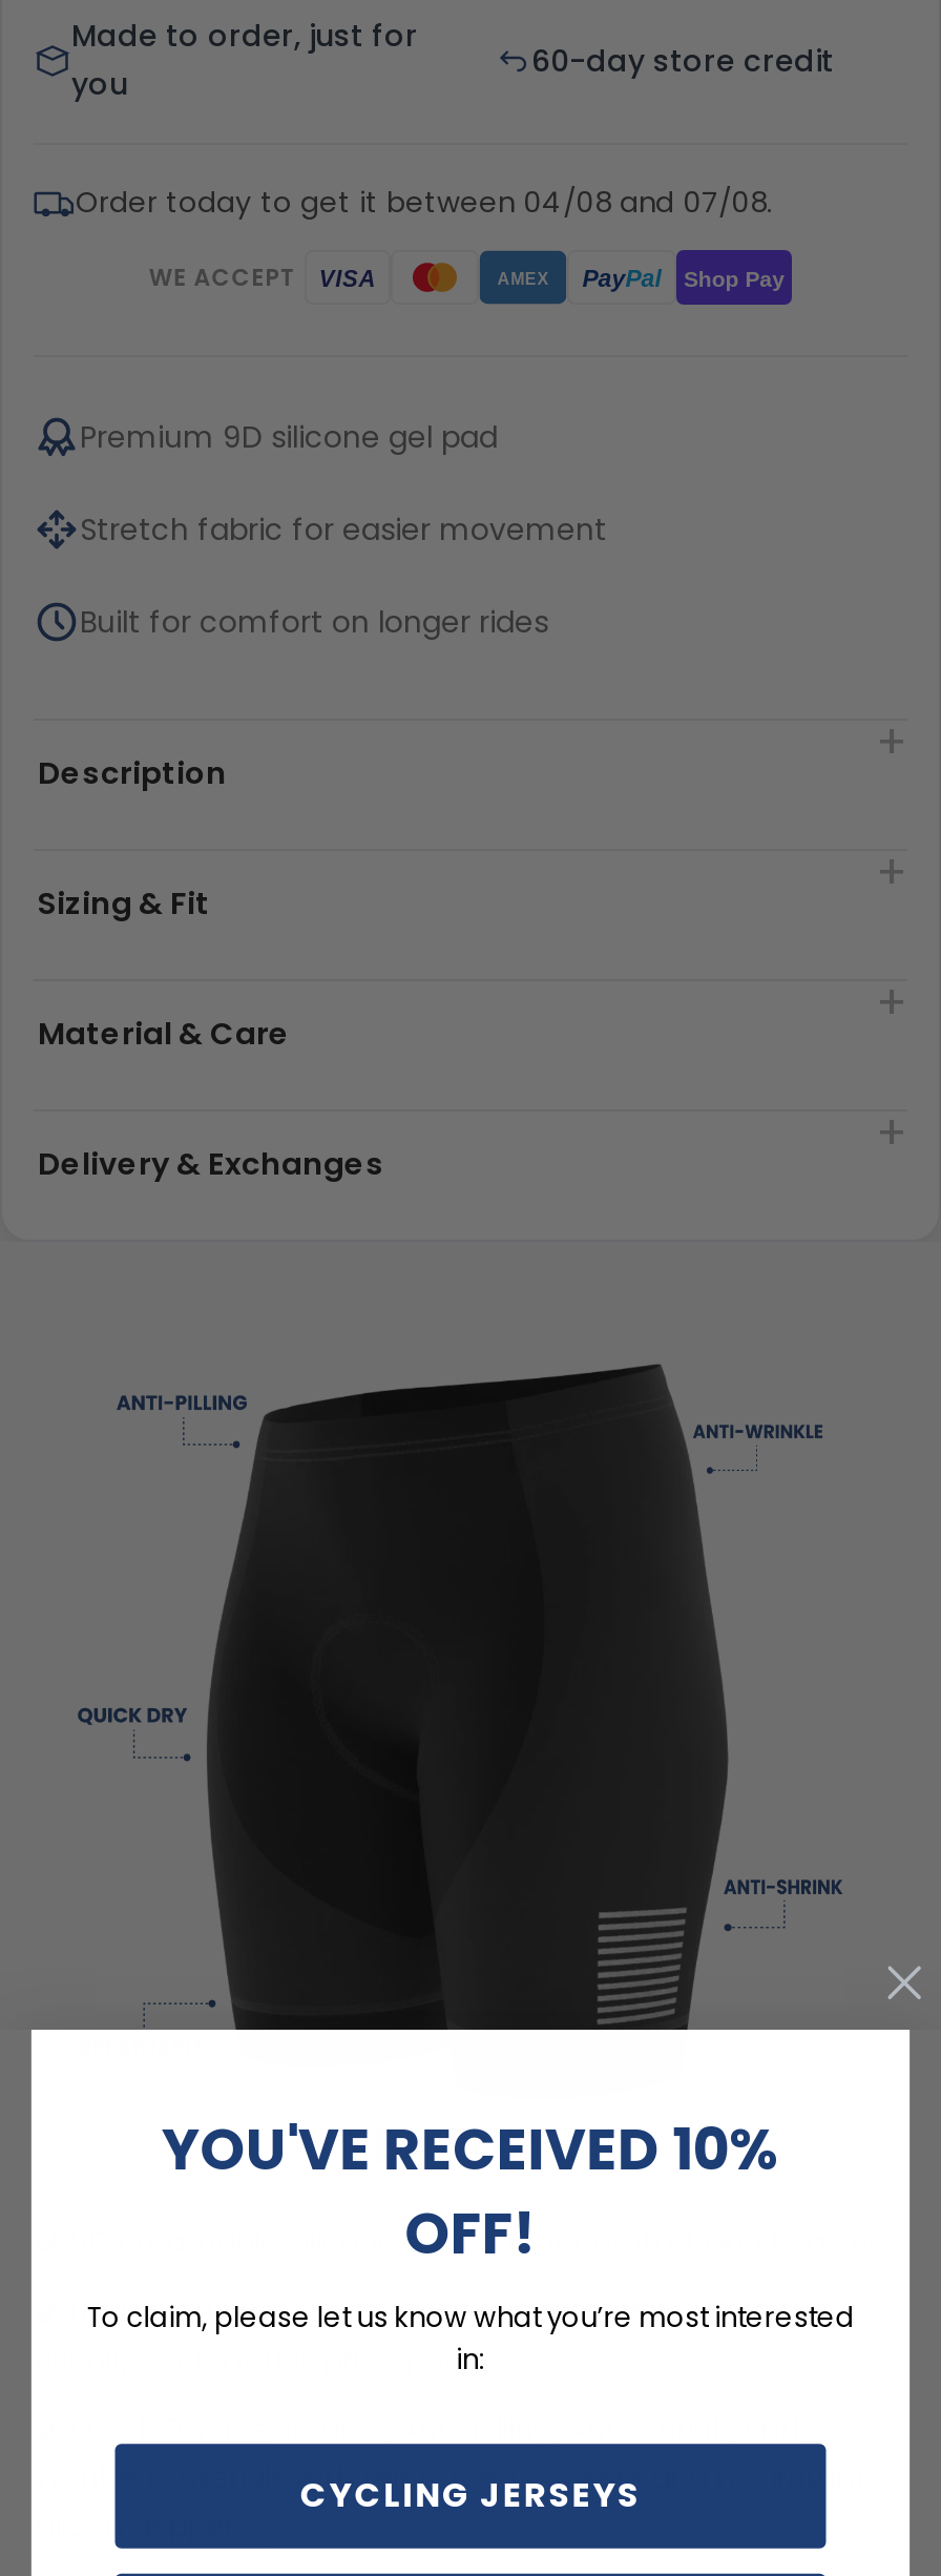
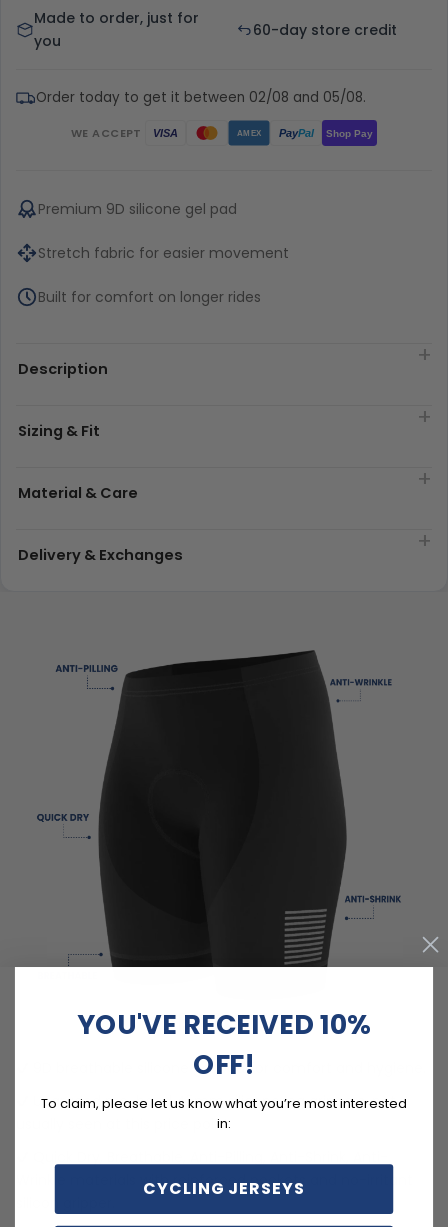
- Order today to get it between 04/08 and 07/08.
+ Order today to get it between 02/08 and 05/08.
